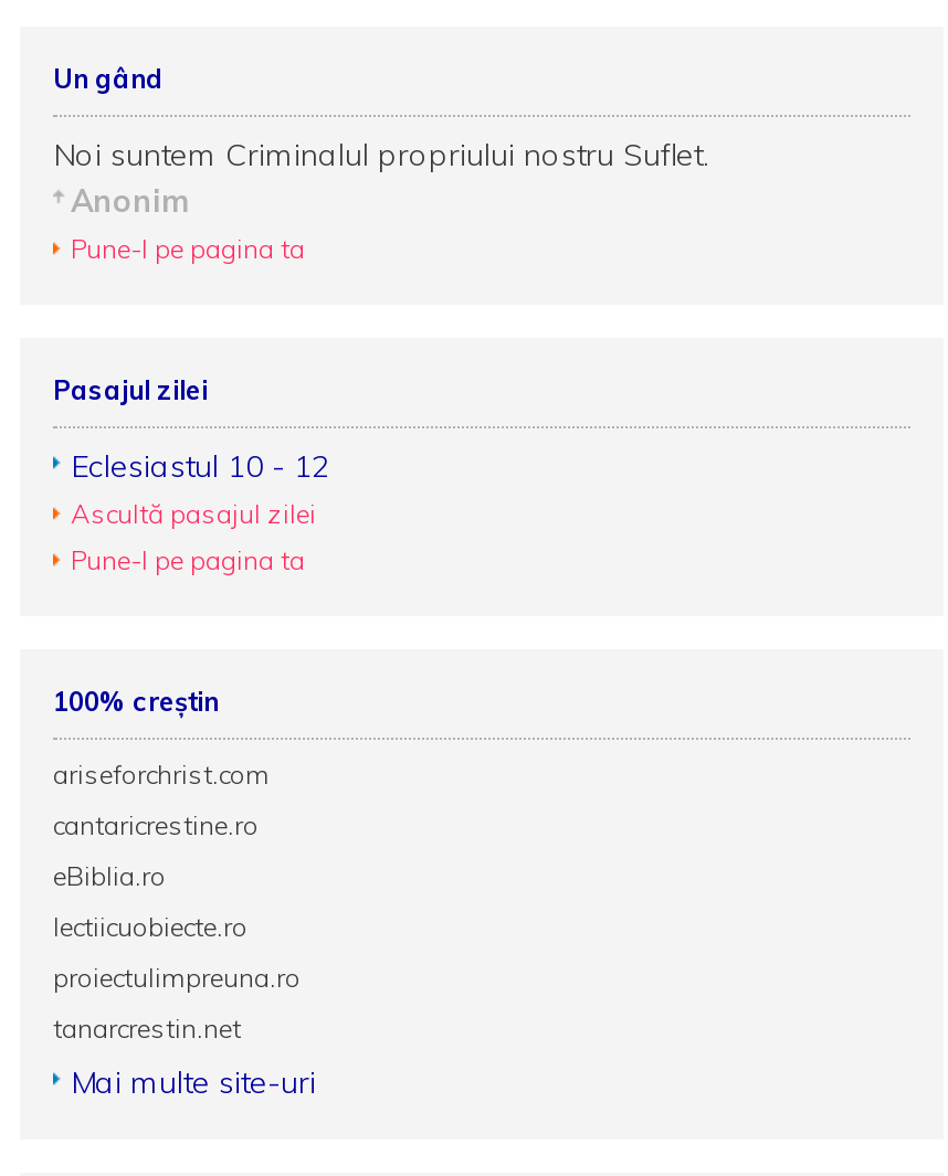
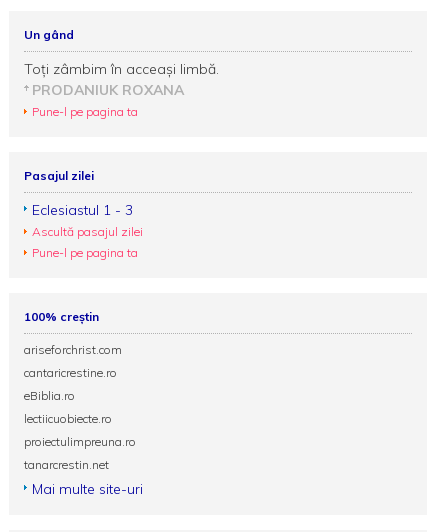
- Noi suntem Criminalul propriului nostru Suflet.
- Anonim
+ Toţi zâmbim în acceaşi limbă.
+ PRODANIUK ROXANA

- Eclesiastul 10 - 12
+ Eclesiastul 1 - 3
